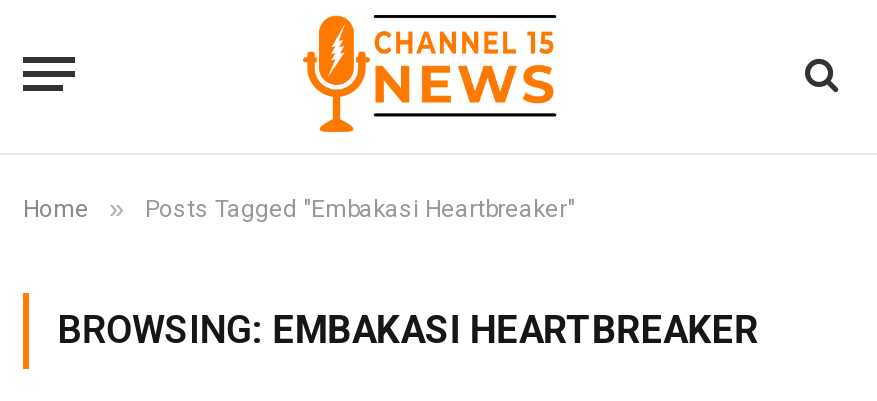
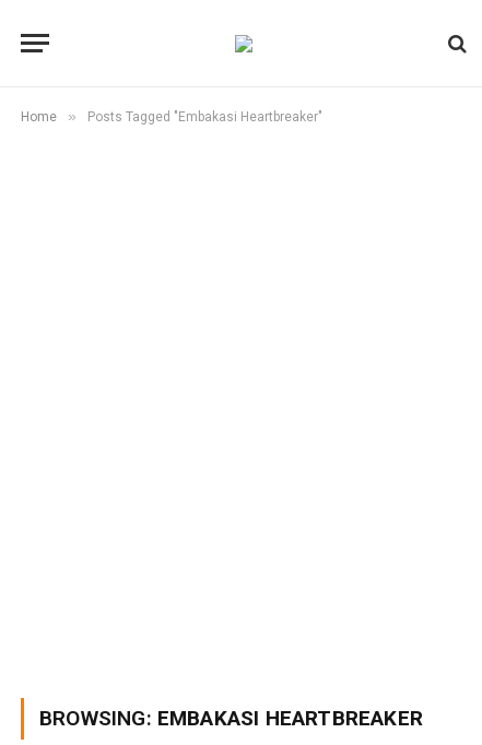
- [image]
